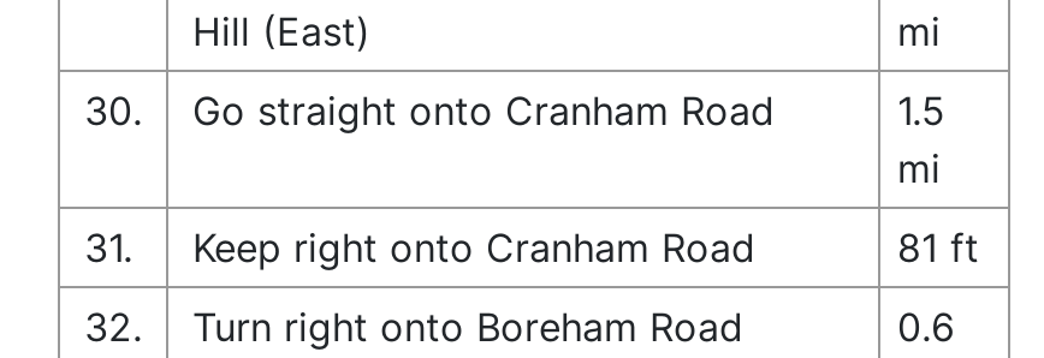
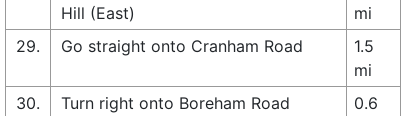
- 30. Go straight onto Cranham Road
+ 29. Go straight onto Cranham Road

- 31.
- Keep right onto Cranham Road
- 81 ft
- 32.
+ 30.
